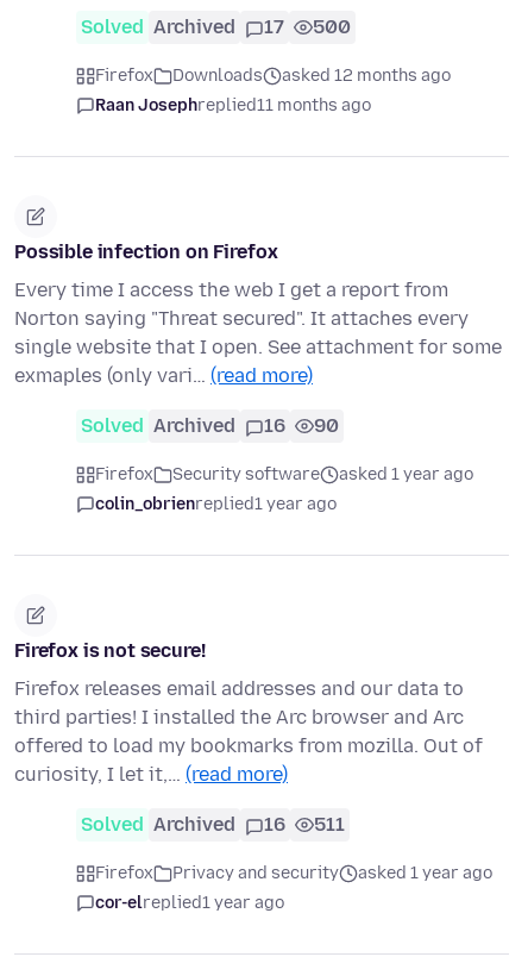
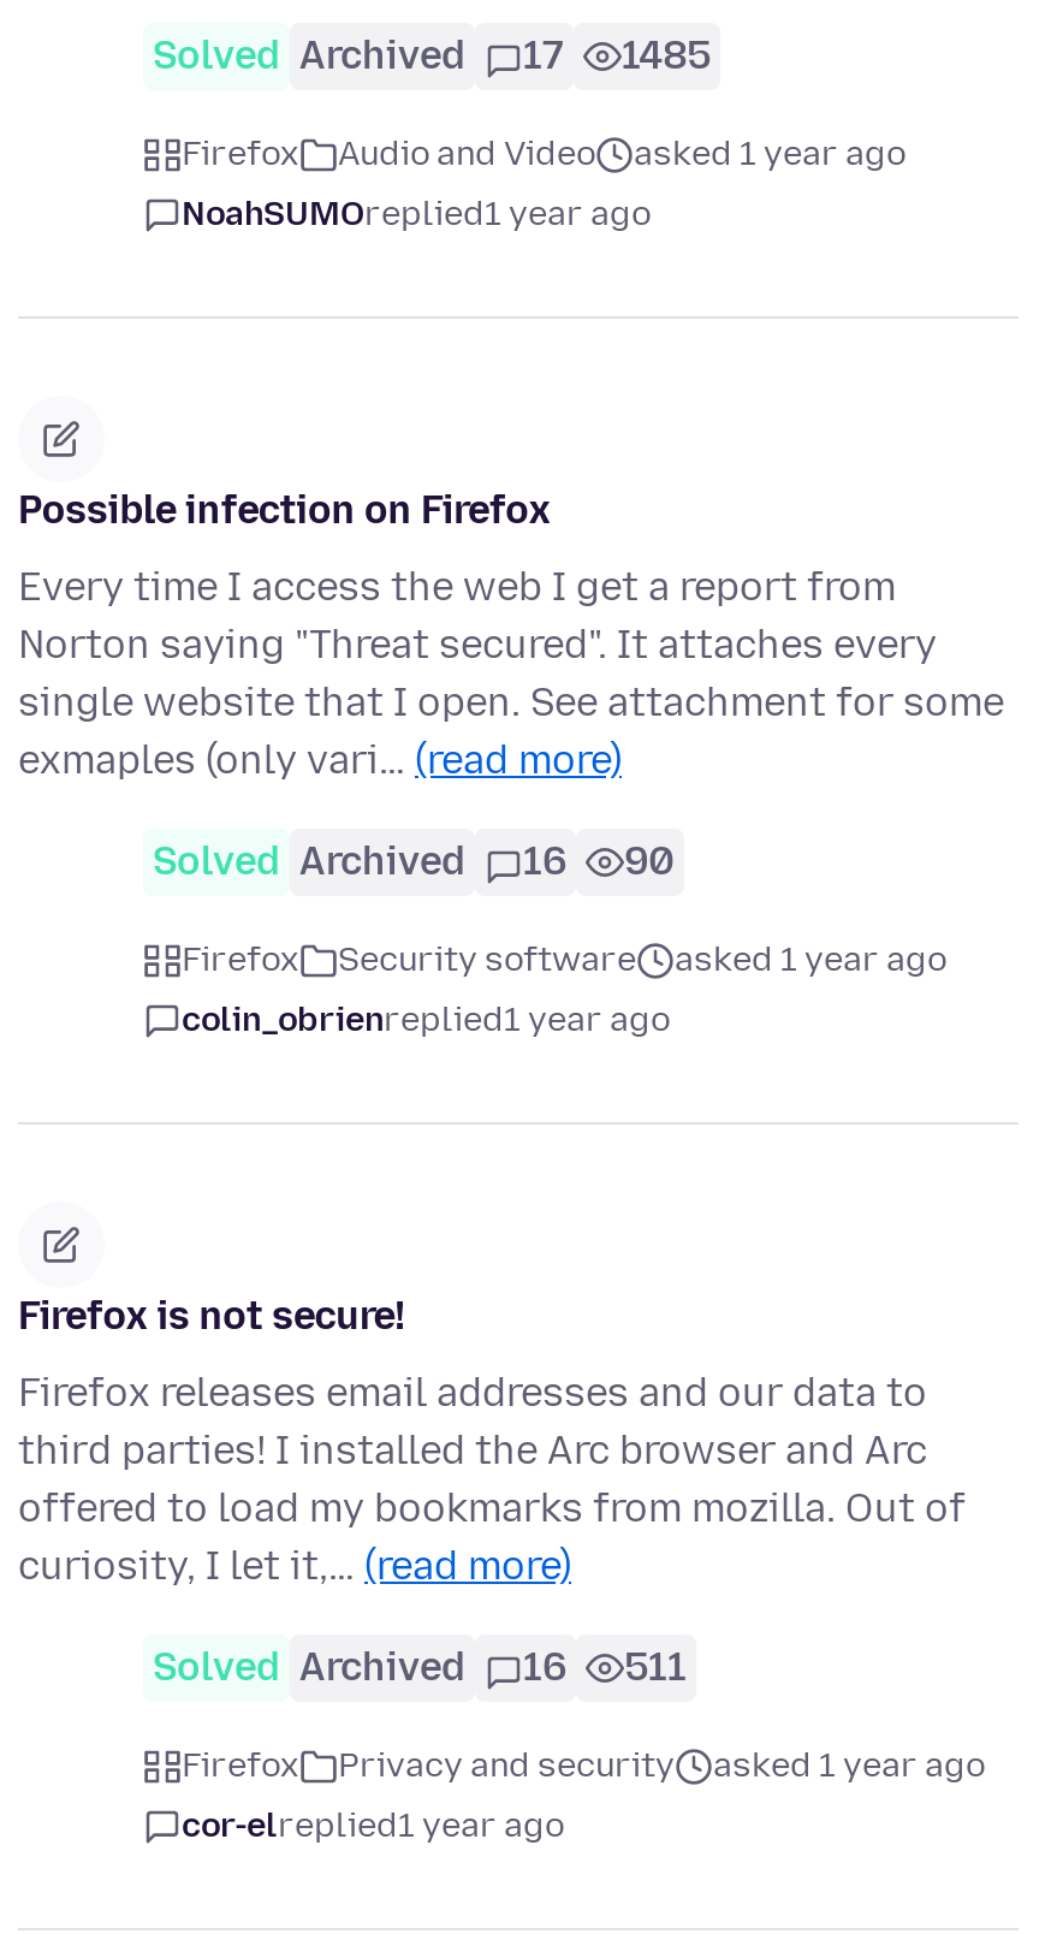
- Solved Archived 17 500
+ Solved Archived 17 1485

- Downloads
- asked 12 months ago
+ Audio and Video
+ asked 1 year ago

- Raan Josephreplied11 months ago
+ NoahSUMOreplied1 year ago
